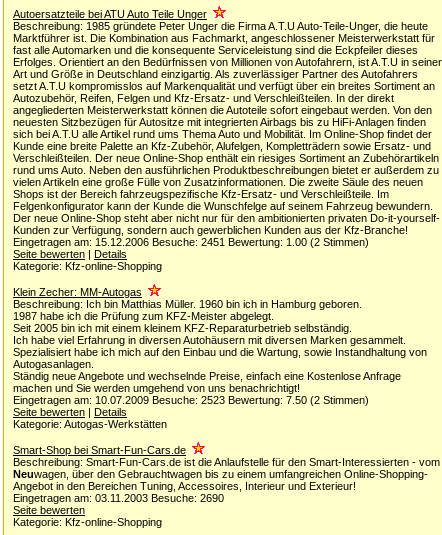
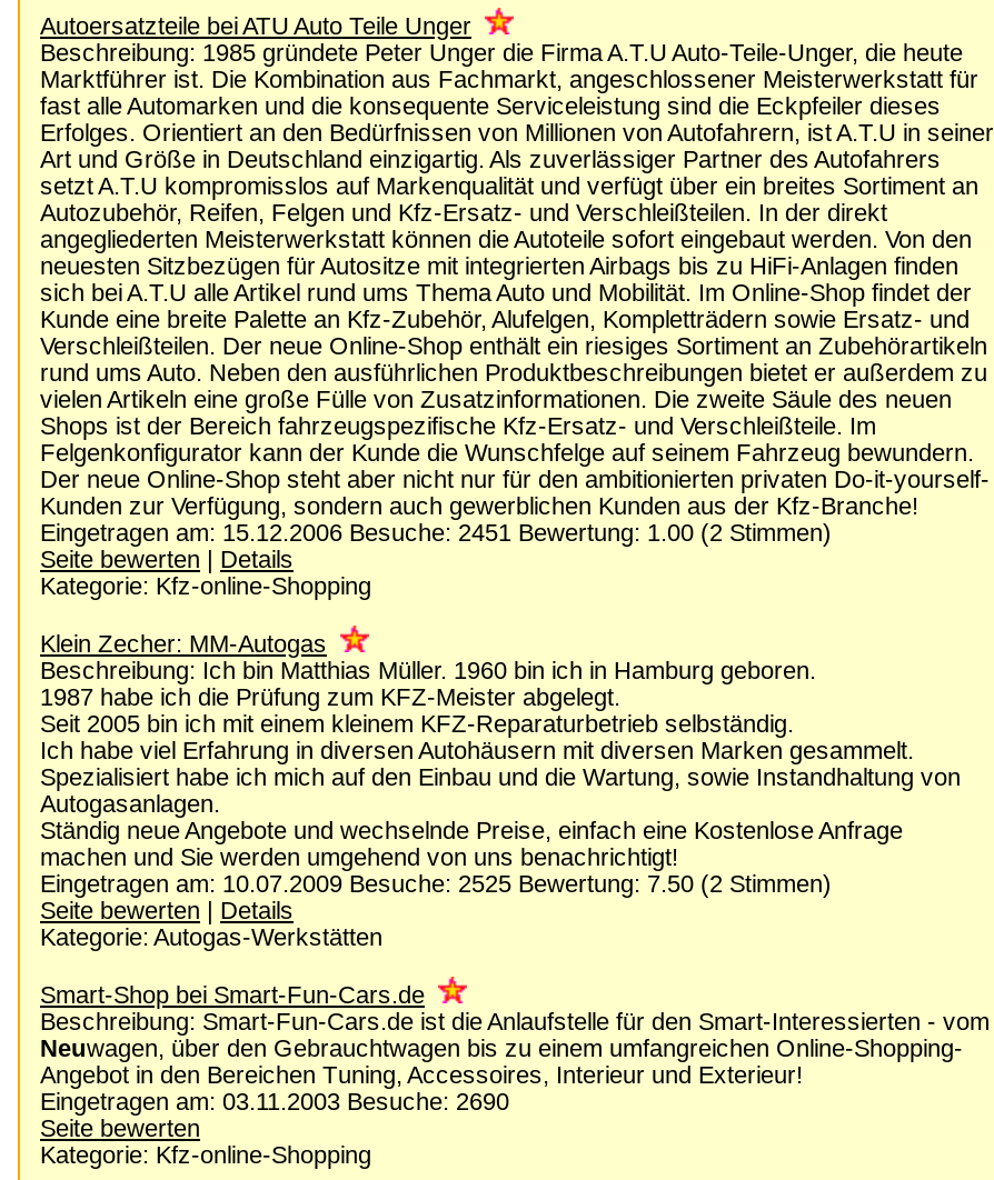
- Eingetragen am: 10.07.2009 Besuche: 2523 Bewertung: 7.50 (2 Stimmen)
+ Eingetragen am: 10.07.2009 Besuche: 2525 Bewertung: 7.50 (2 Stimmen)
